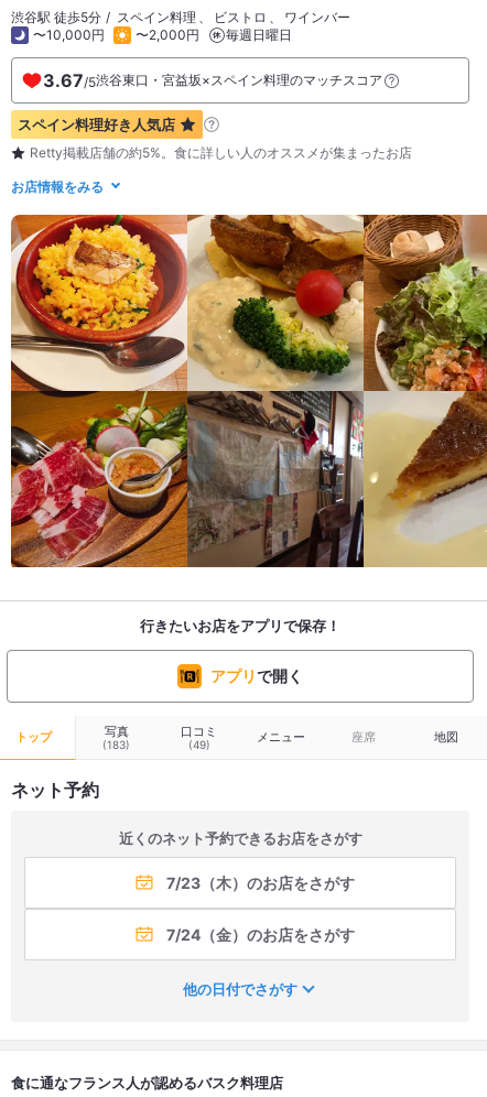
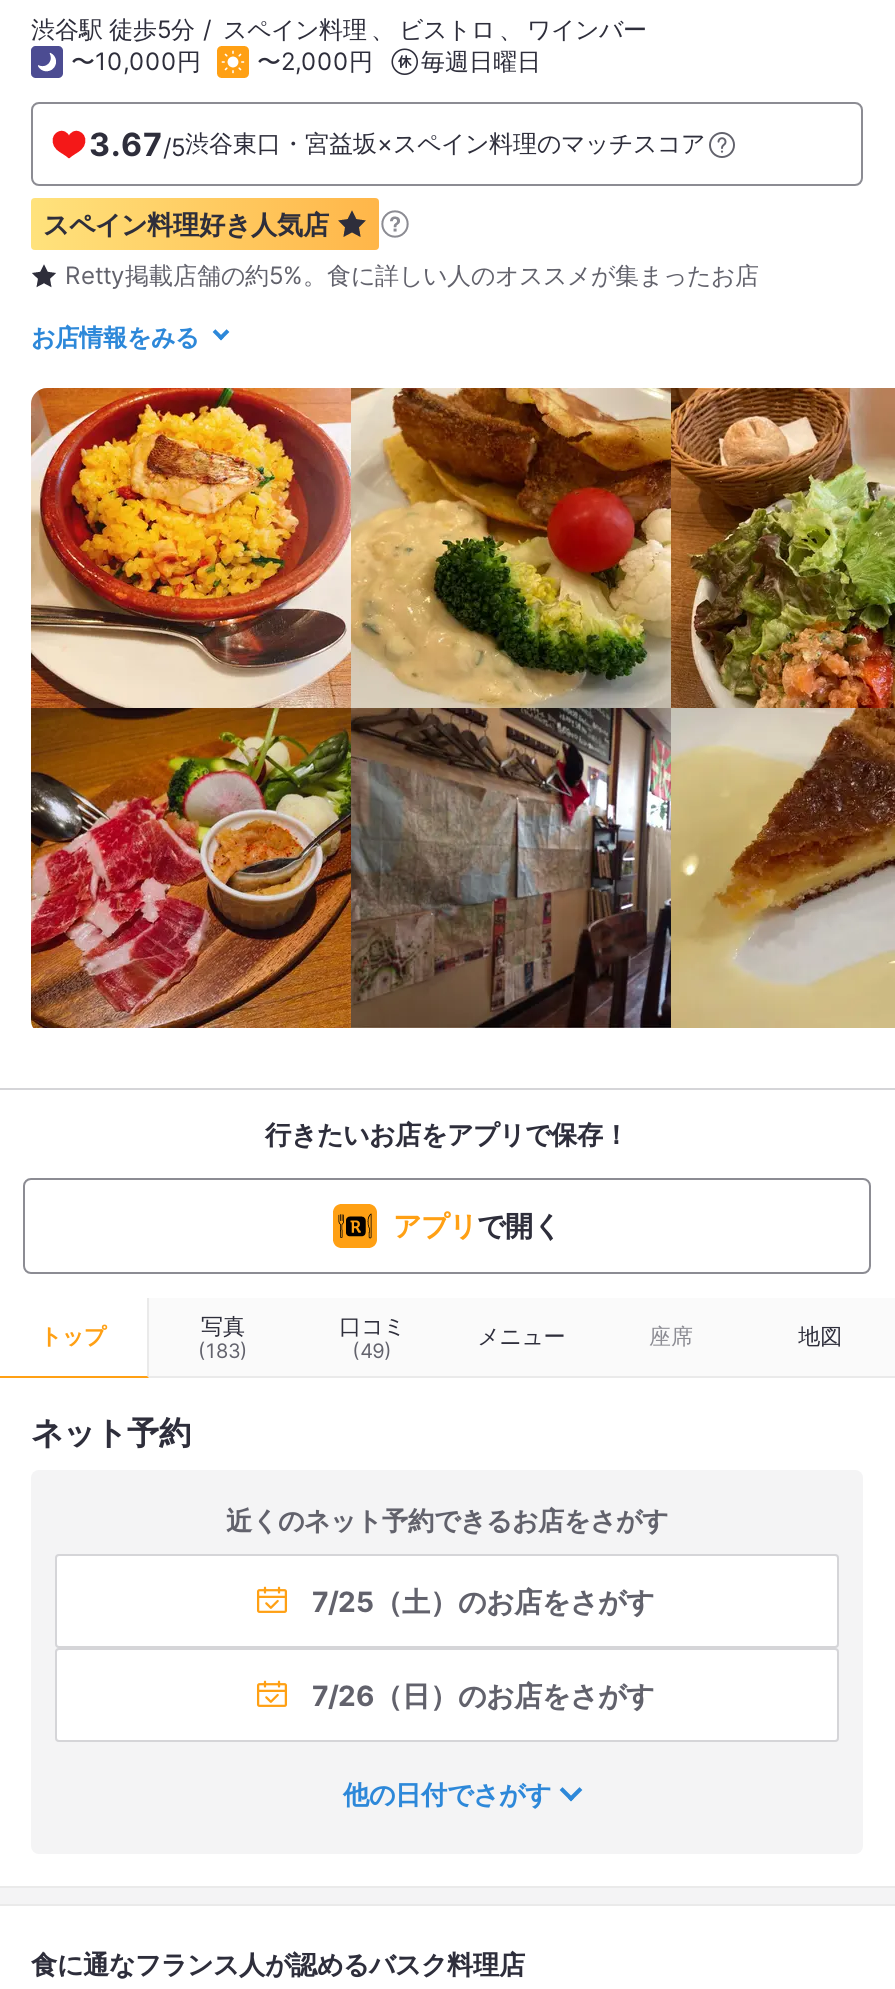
- 7/23（木）のお店をさがす
+ 7/25（土）のお店をさがす

- 7/24（金）のお店をさがす
+ 7/26（日）のお店をさがす
